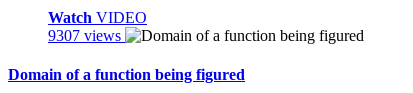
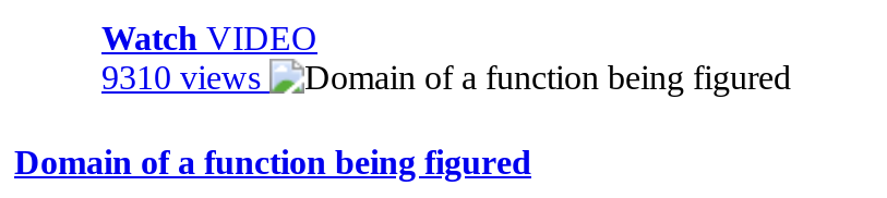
- 9307 views
+ 9310 views
